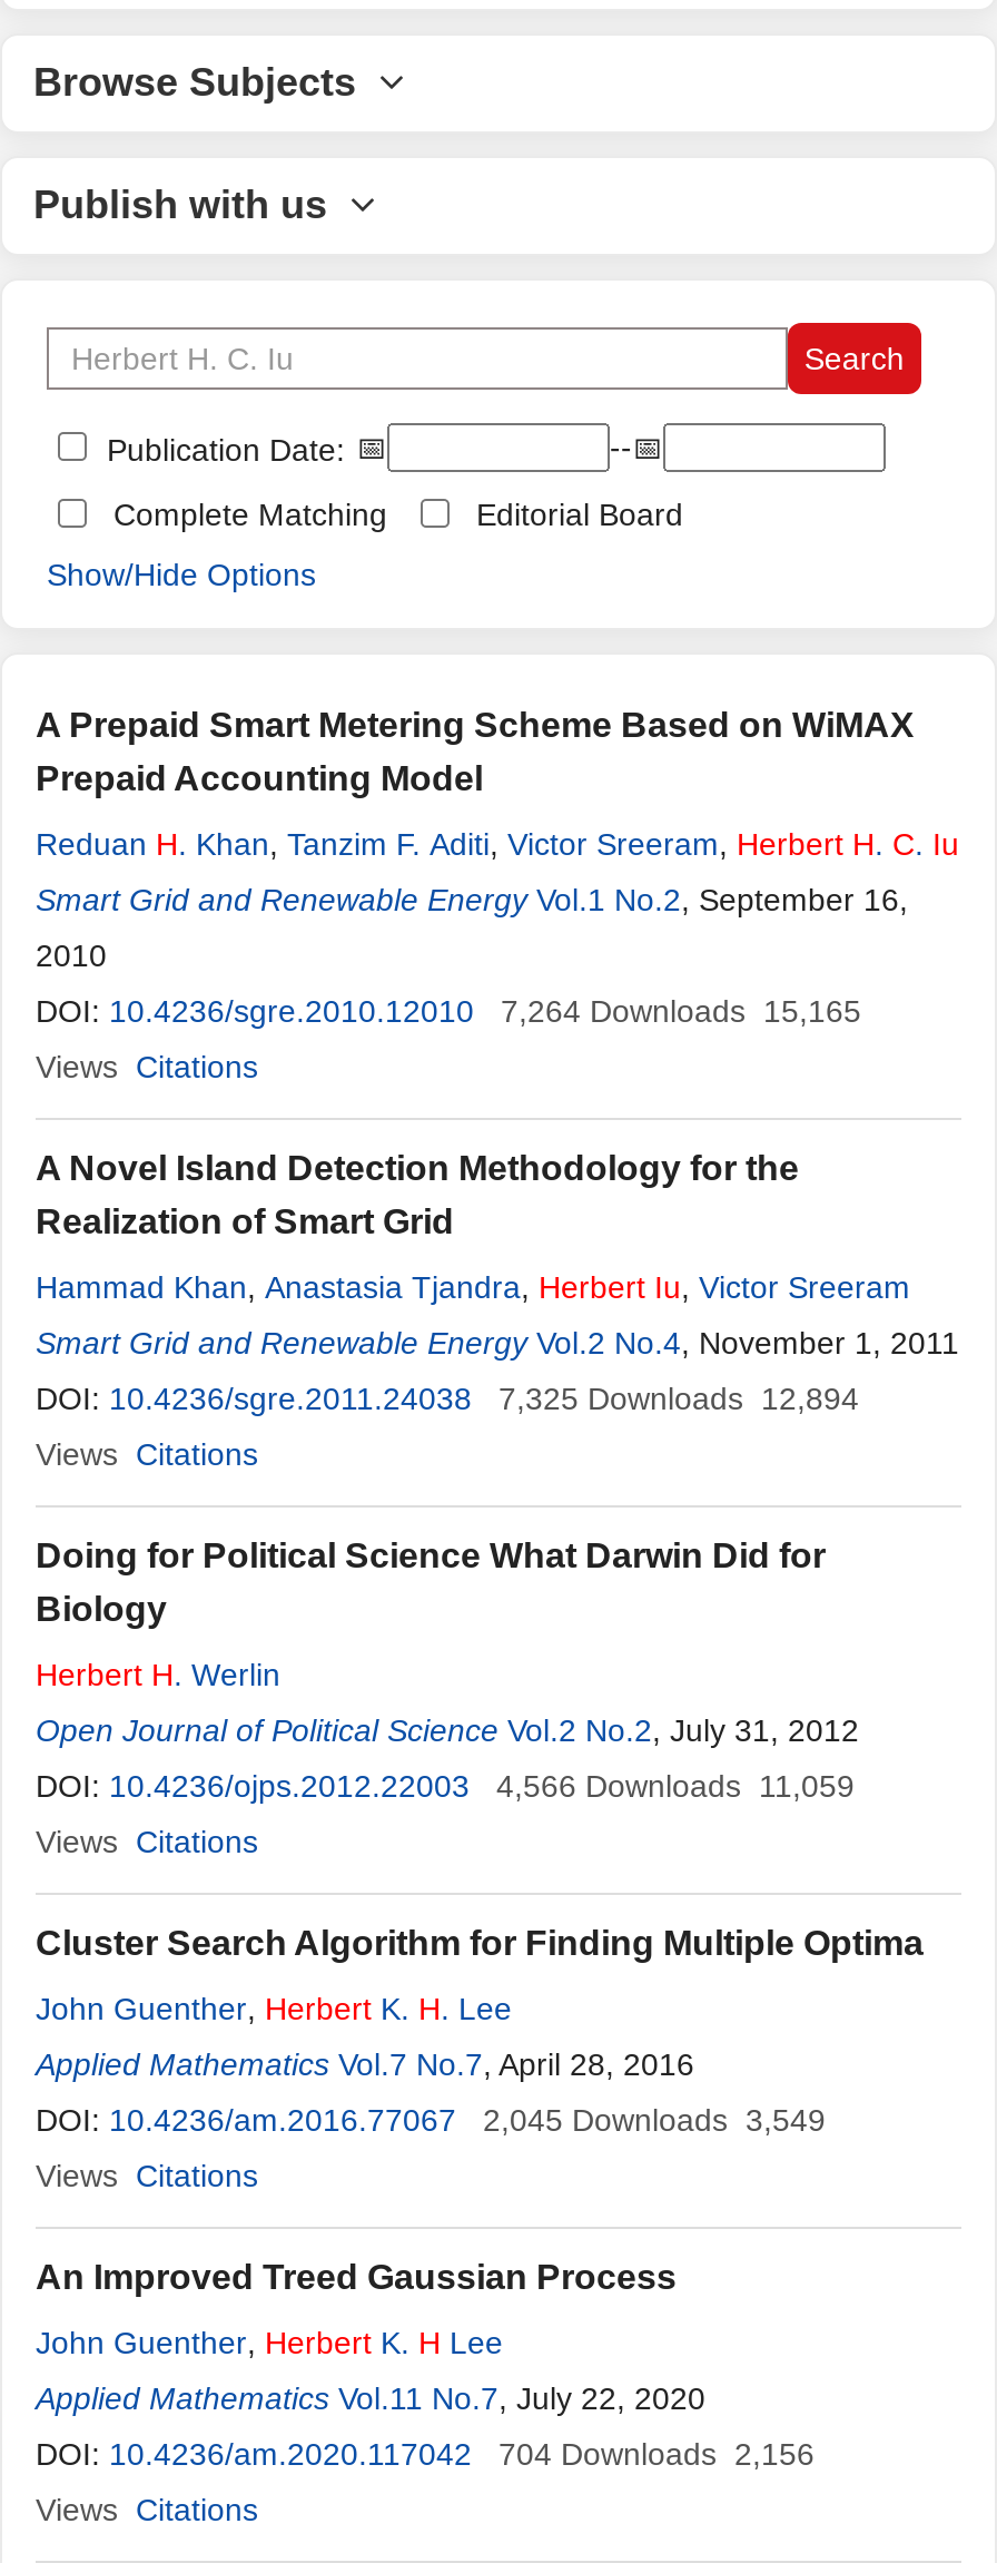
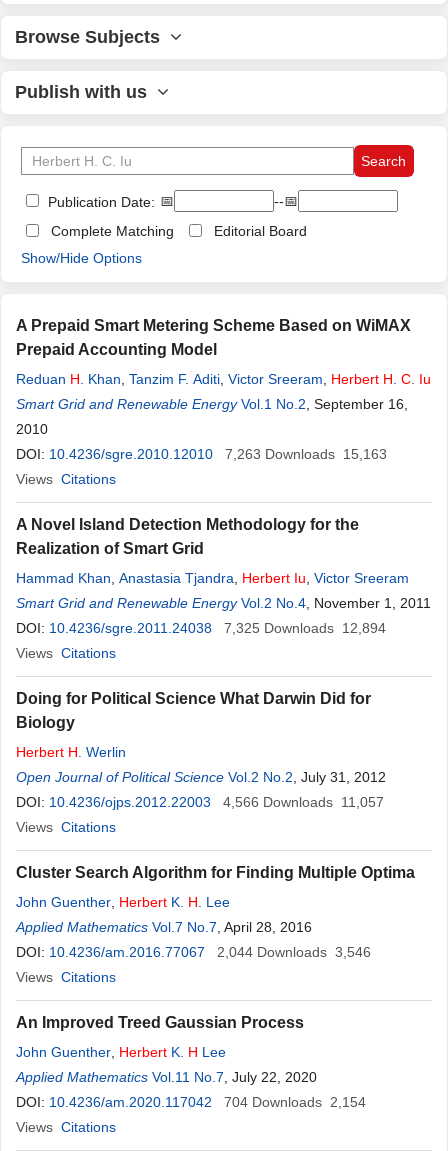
- DOI: 10.4236/sgre.2010.12010 7,264 Downloads 15,165
+ DOI: 10.4236/sgre.2010.12010 7,263 Downloads 15,163

- DOI: 10.4236/ojps.2012.22003 4,566 Downloads 11,059
+ DOI: 10.4236/ojps.2012.22003 4,566 Downloads 11,057

- DOI: 10.4236/am.2016.77067 2,045 Downloads 3,549
+ DOI: 10.4236/am.2016.77067 2,044 Downloads 3,546

- DOI: 10.4236/am.2020.117042 704 Downloads 2,156
+ DOI: 10.4236/am.2020.117042 704 Downloads 2,154
